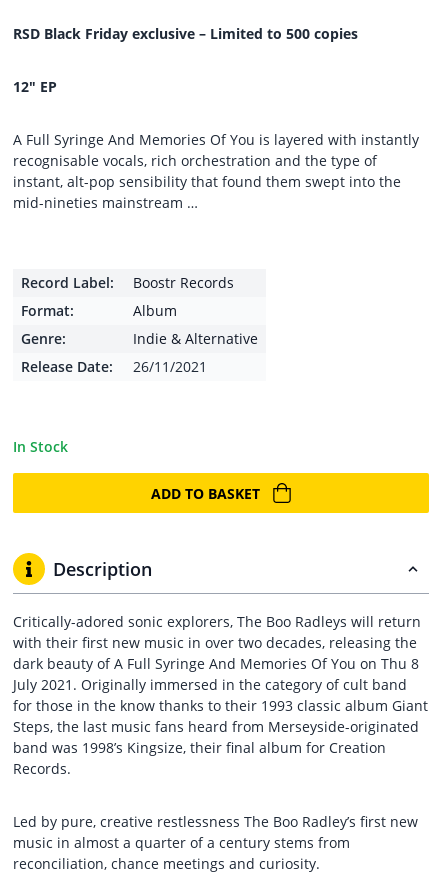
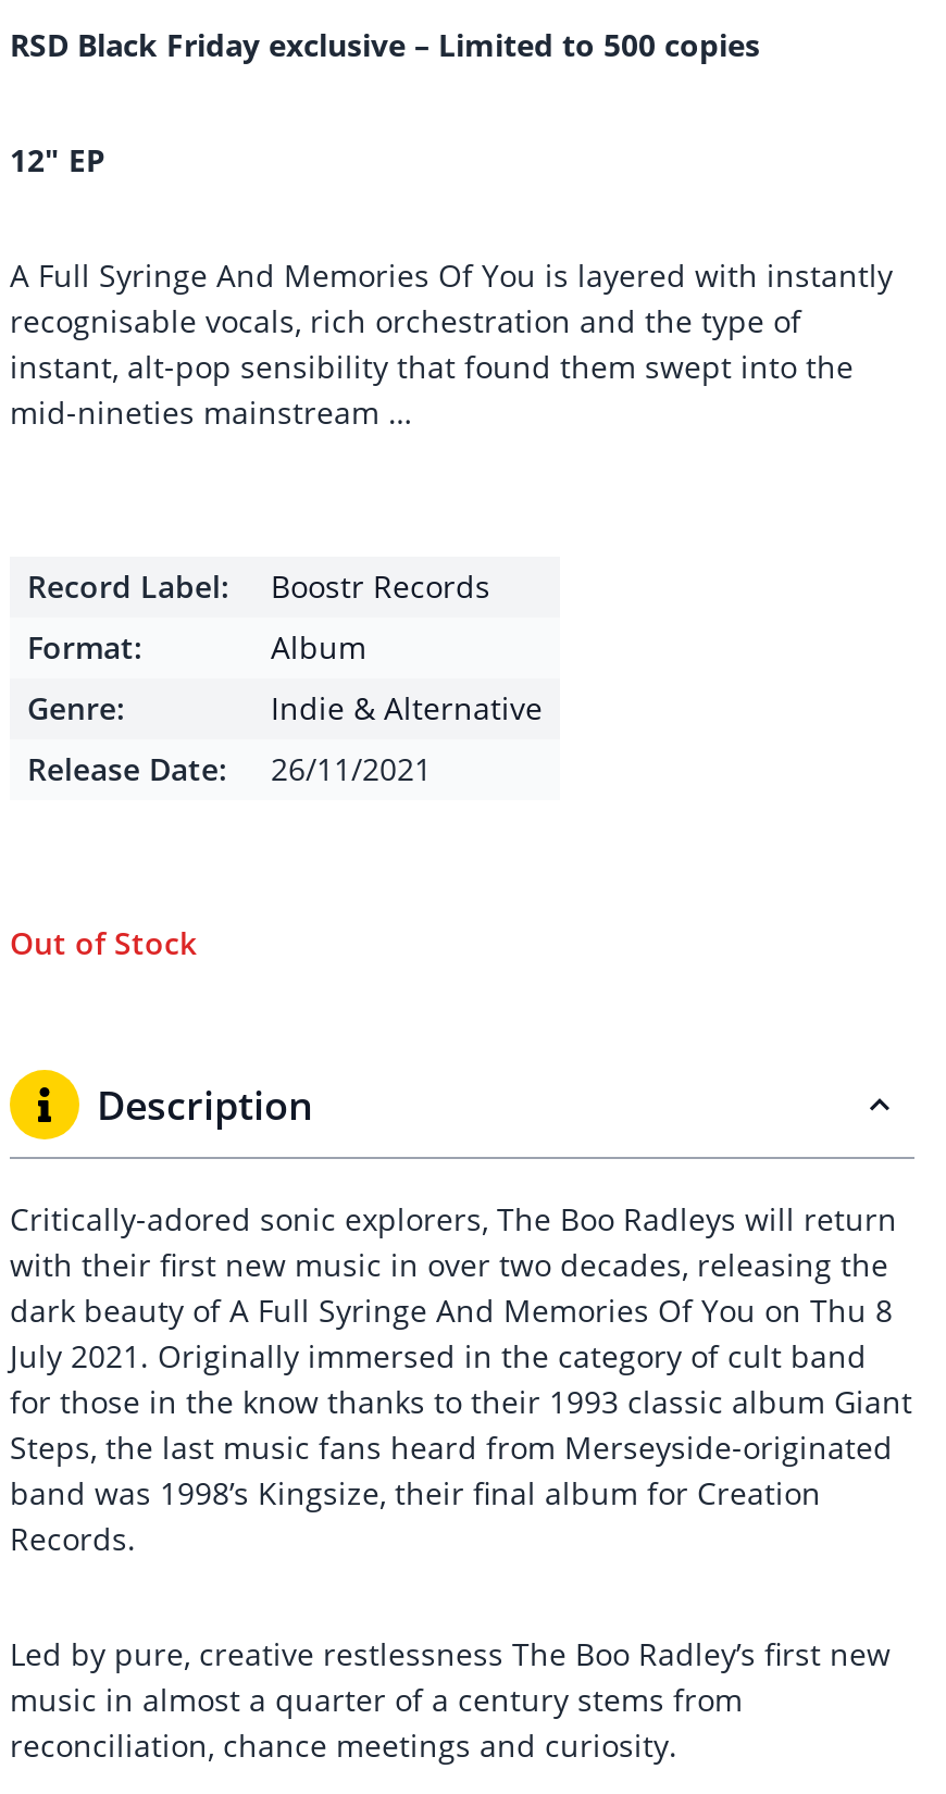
- In Stock
- ADD TO BASKET
+ Out of Stock
